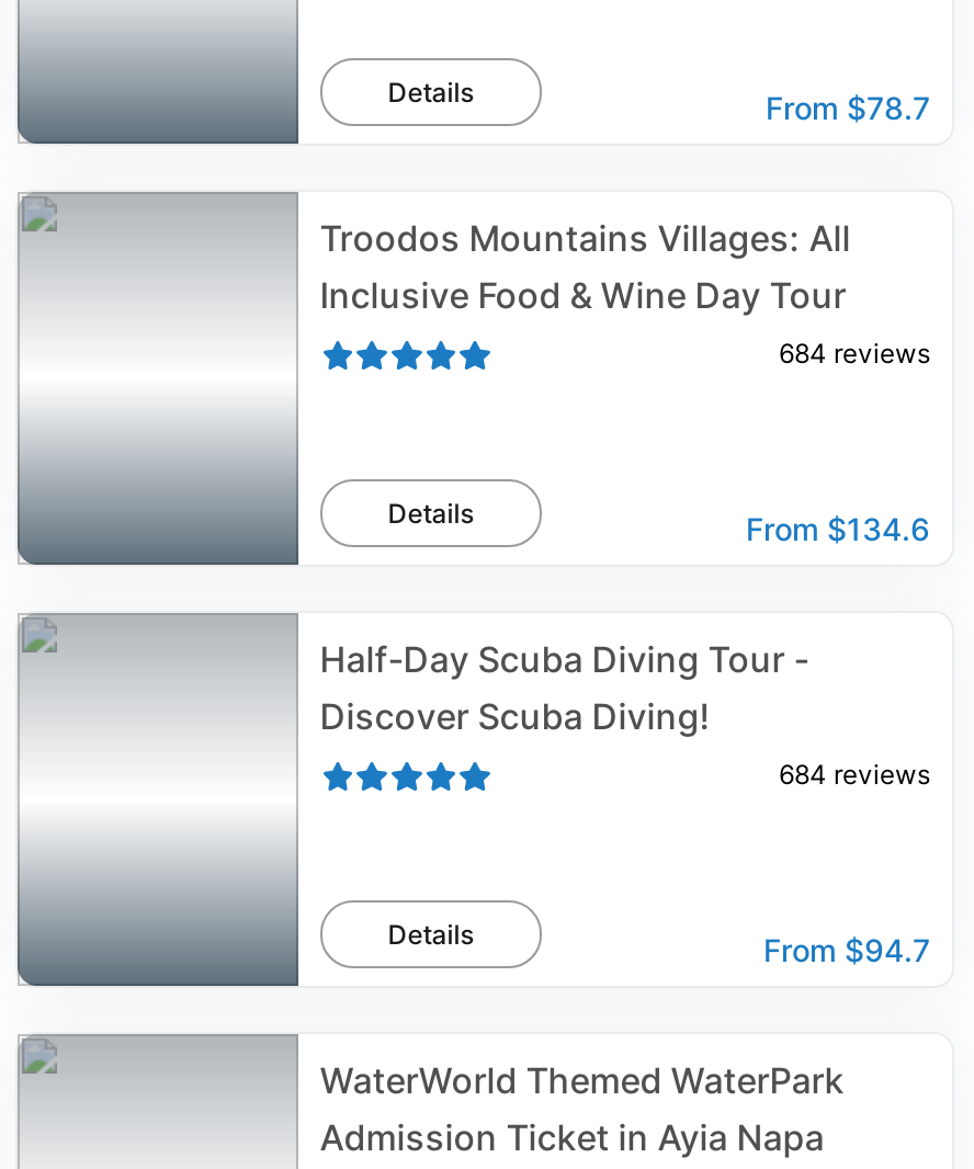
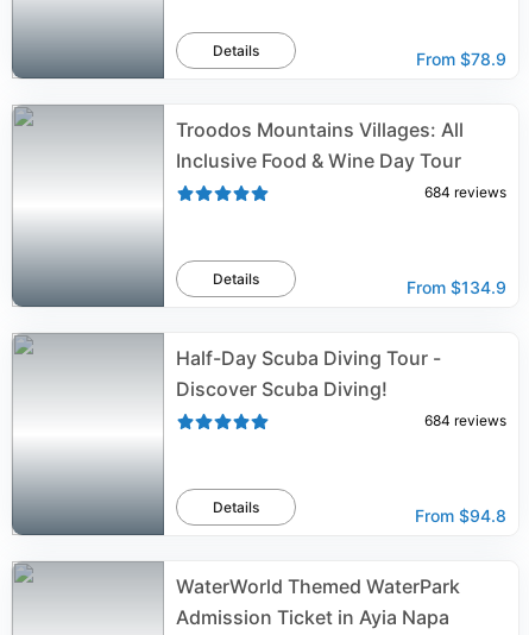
- From $78.7
+ From $78.9

- From $134.6
+ From $134.9

- From $94.7
+ From $94.8
